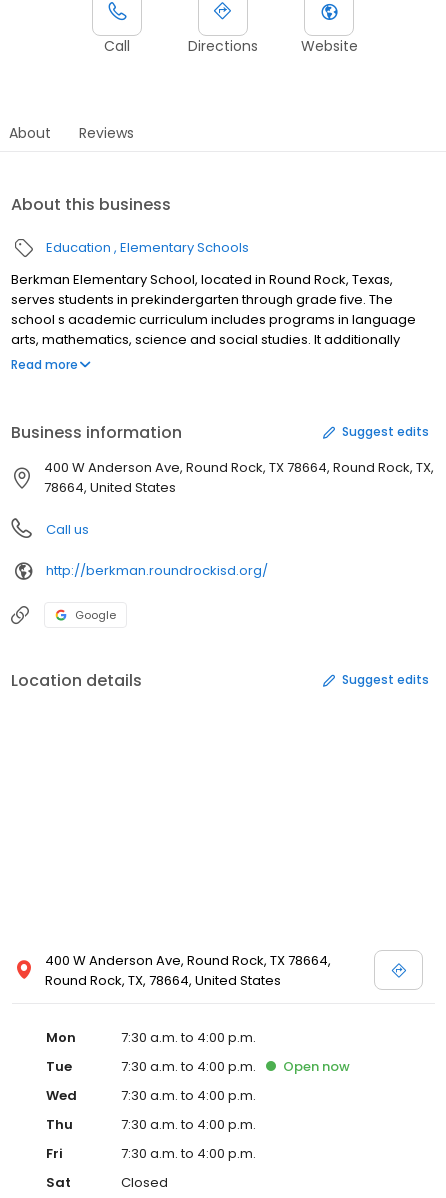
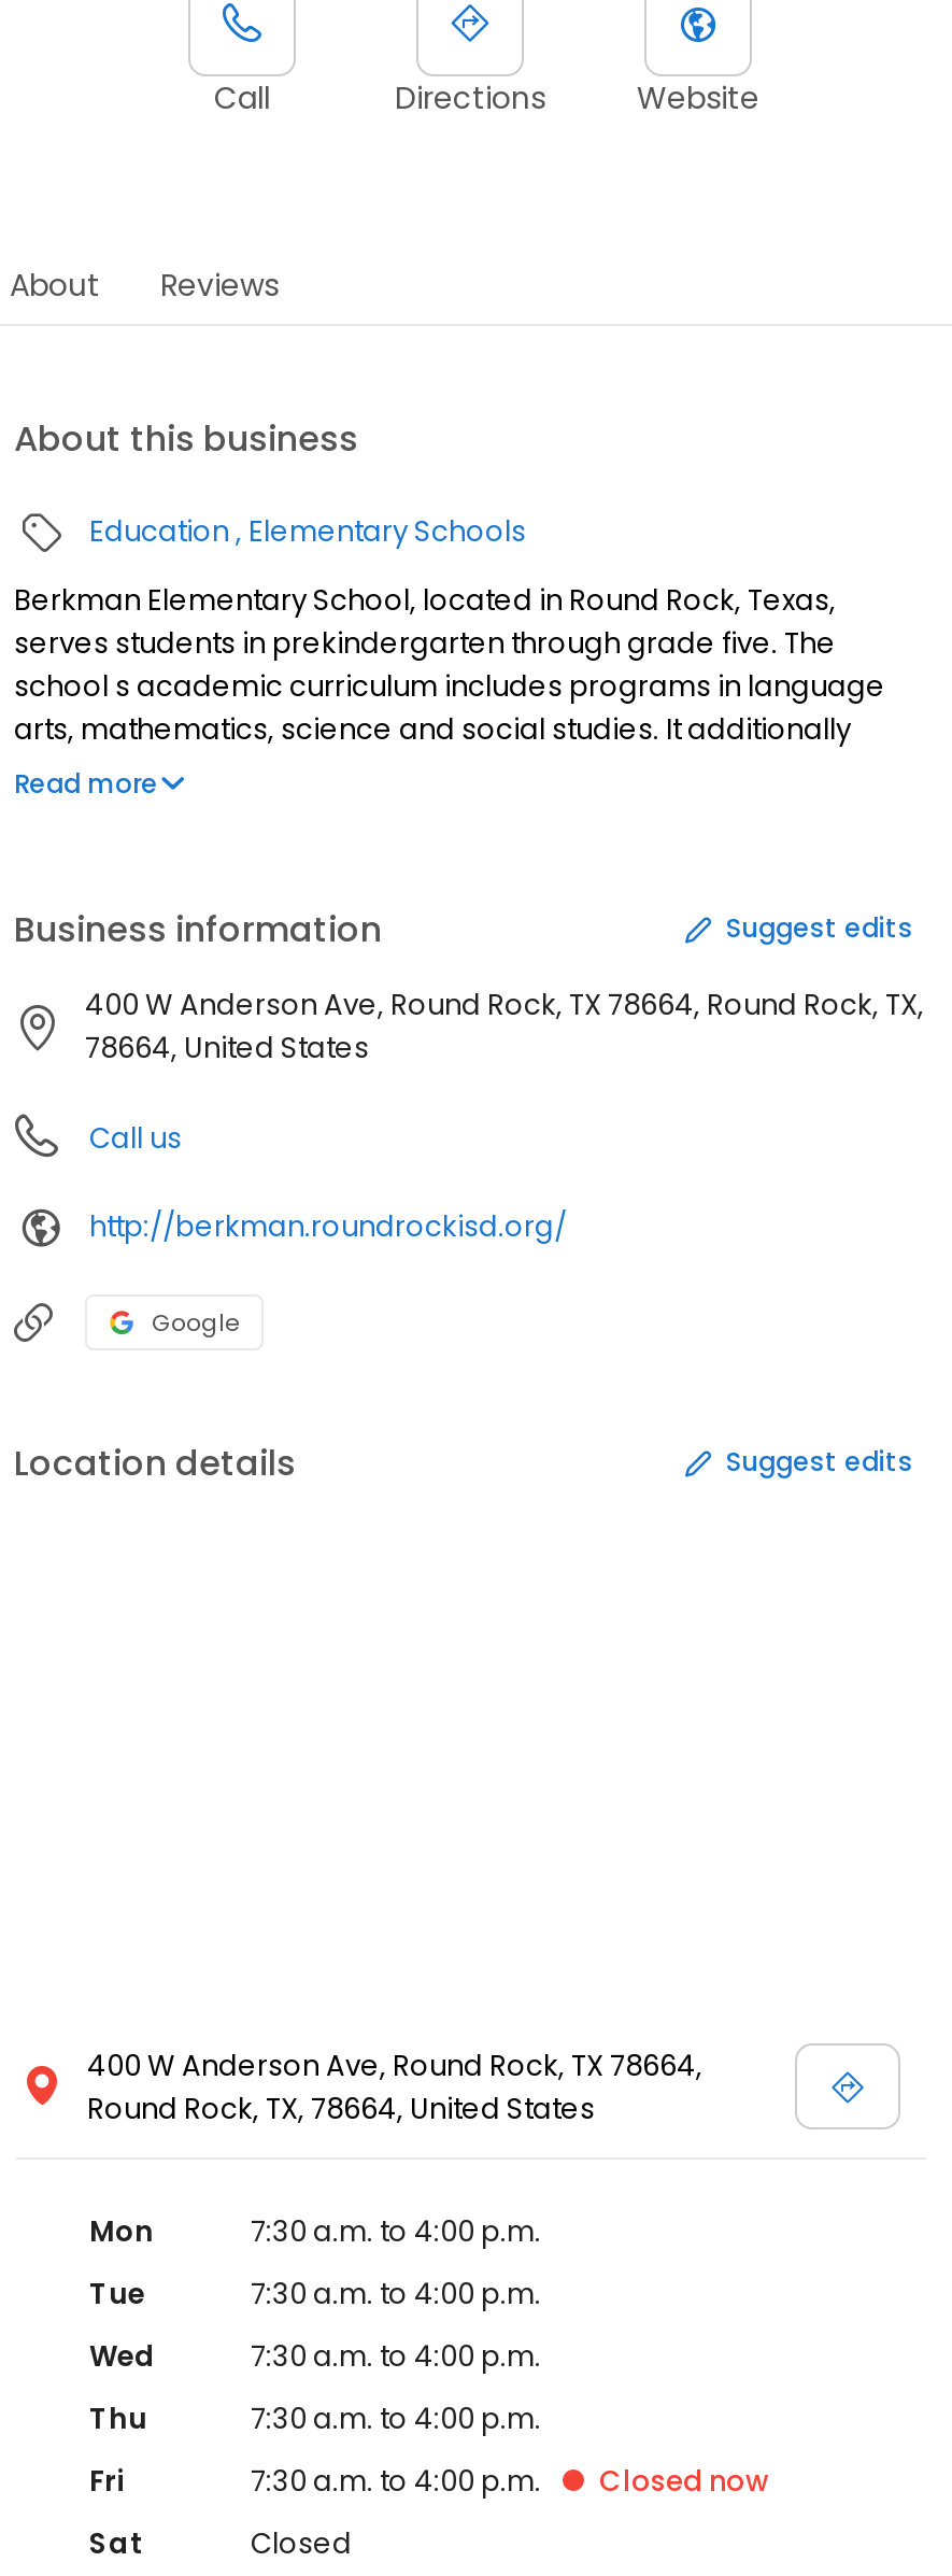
- Open now

+ Closed now
